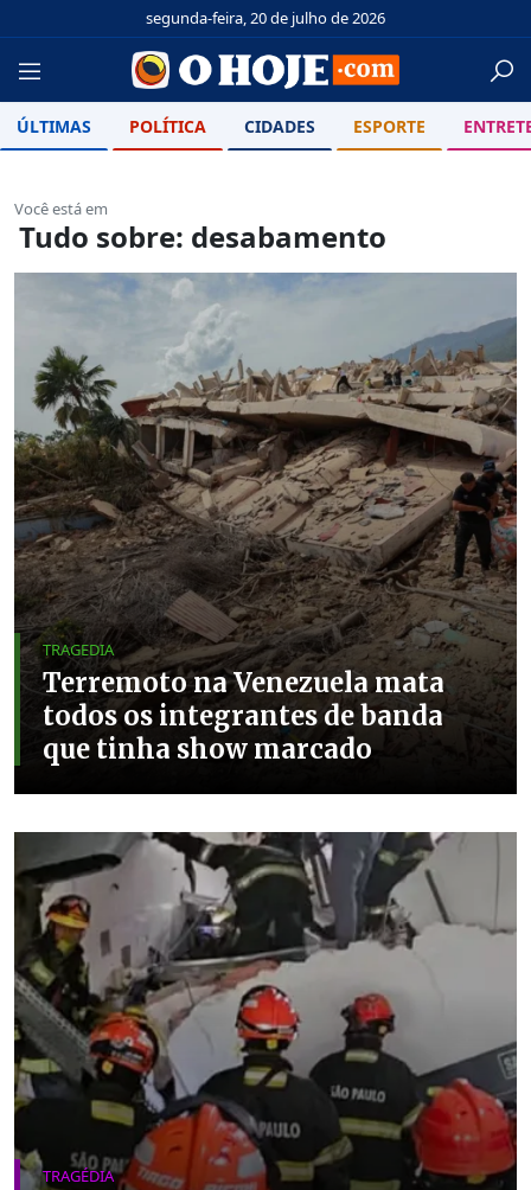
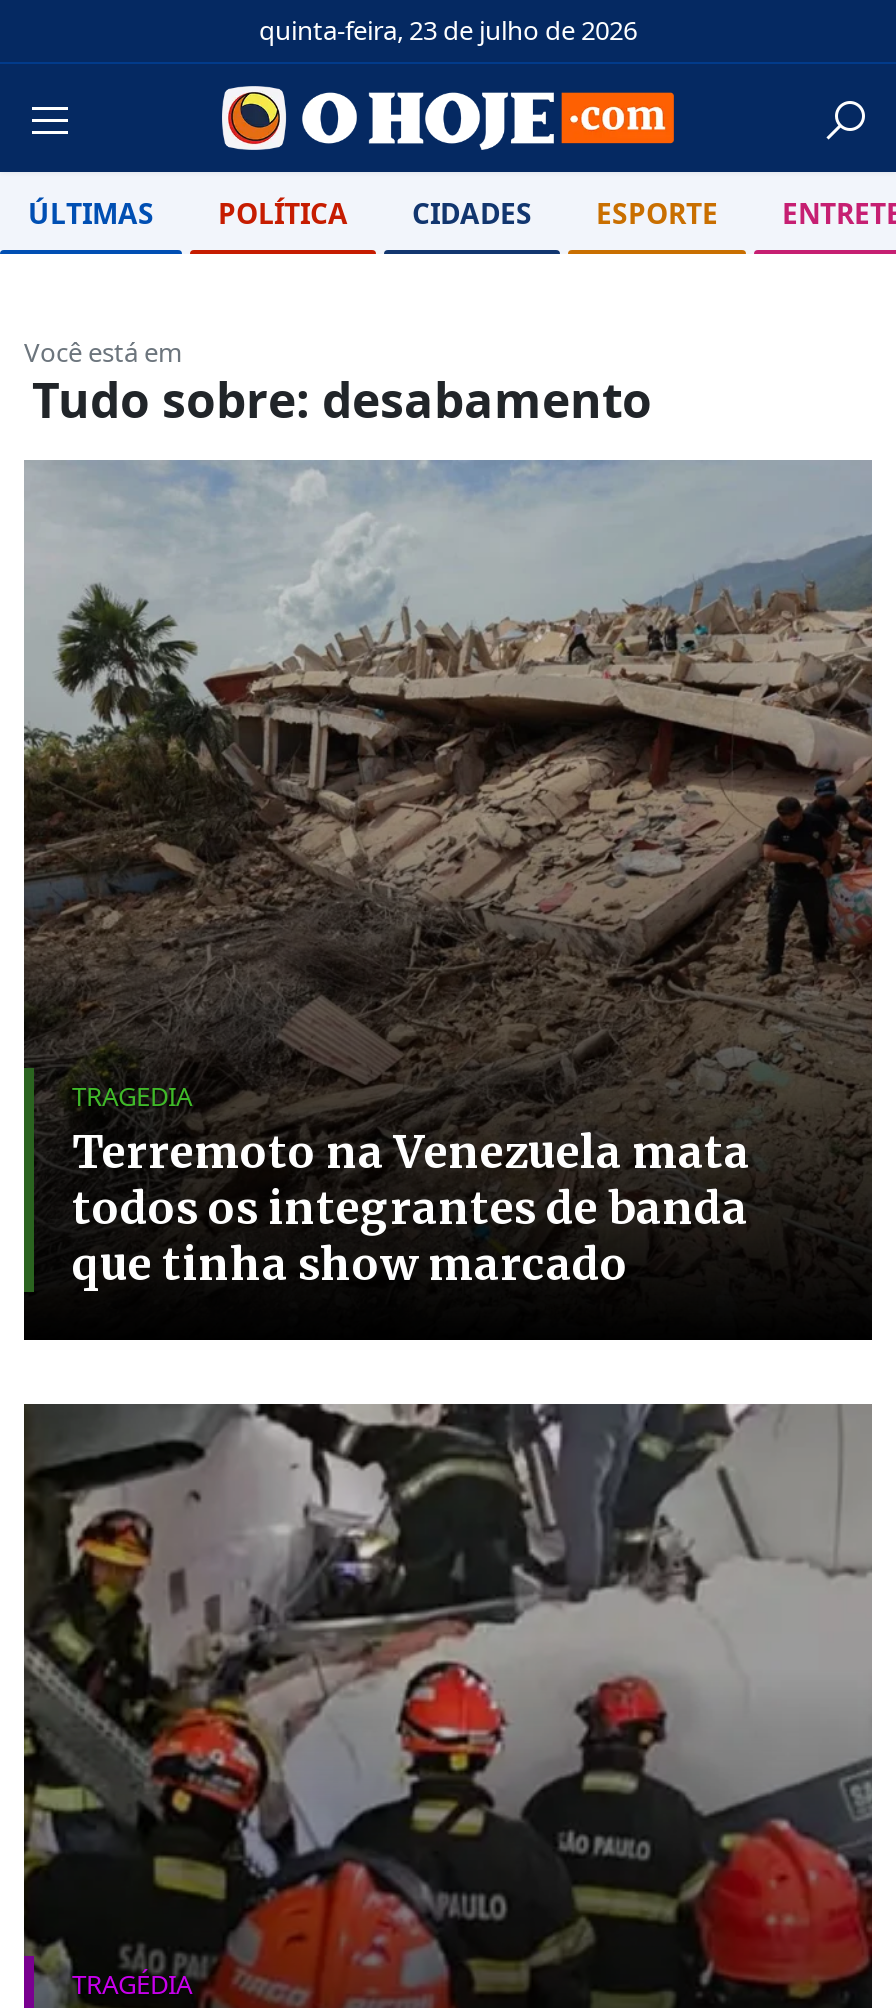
- segunda-feira, 20 de julho de 2026
+ quinta-feira, 23 de julho de 2026
